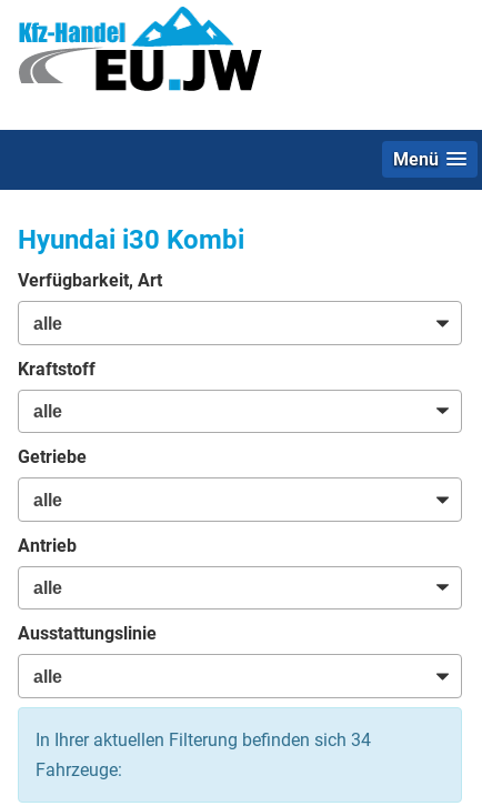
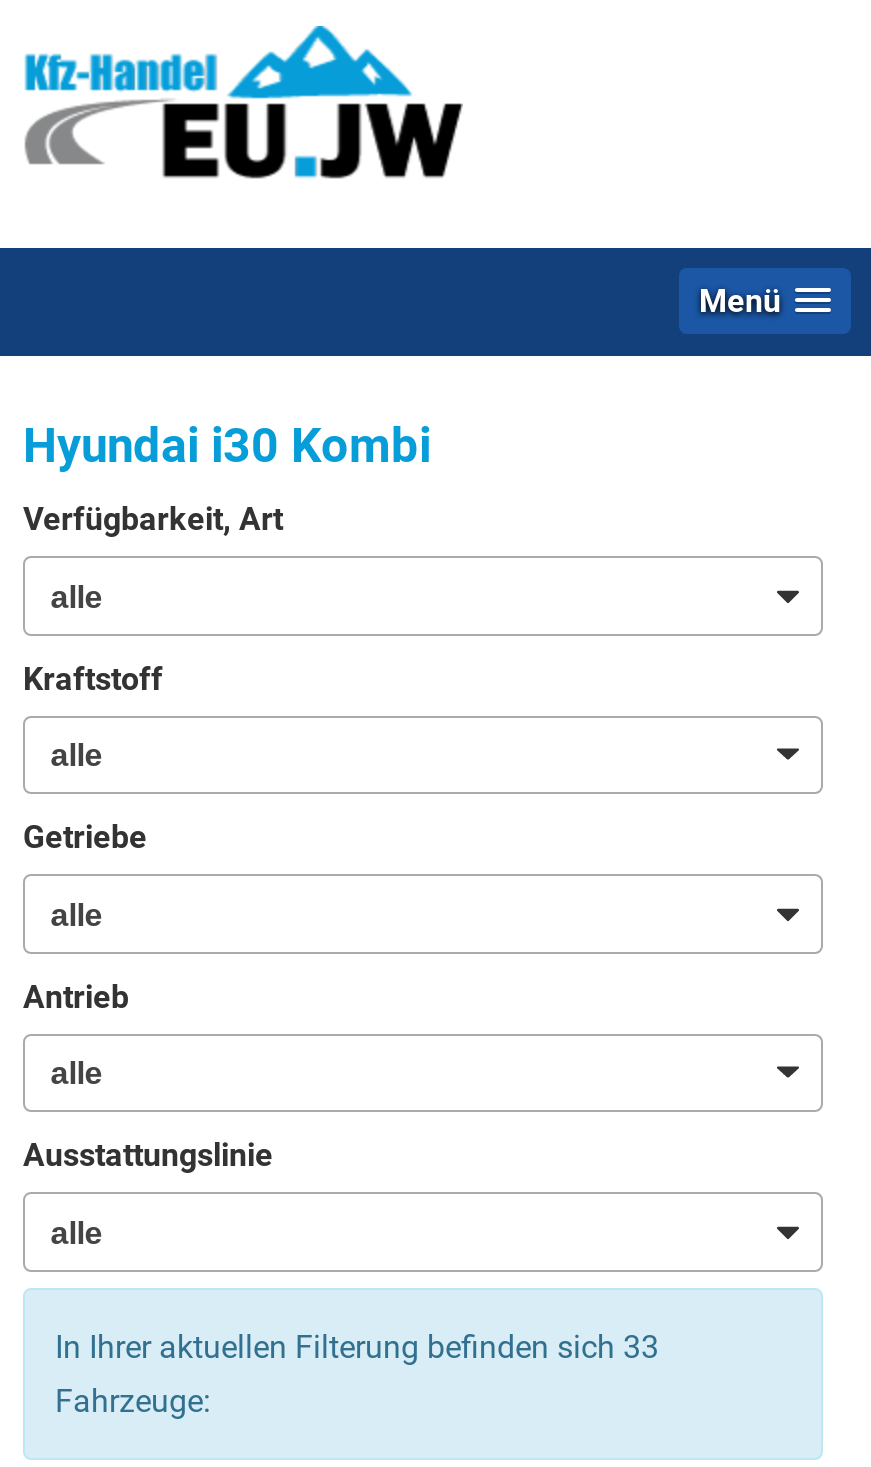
- In Ihrer aktuellen Filterung befinden sich 34
+ In Ihrer aktuellen Filterung befinden sich 33
